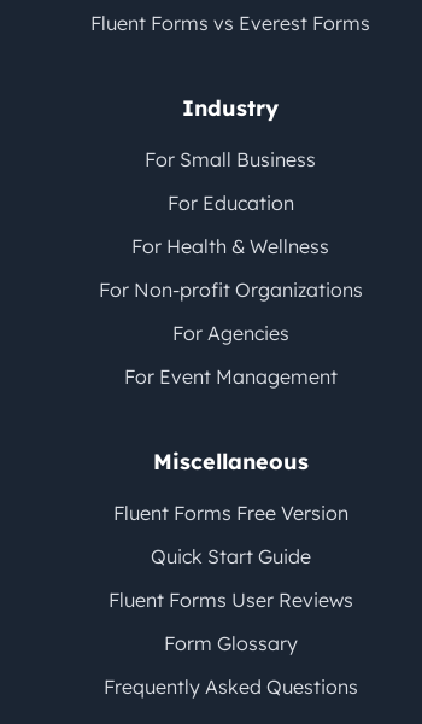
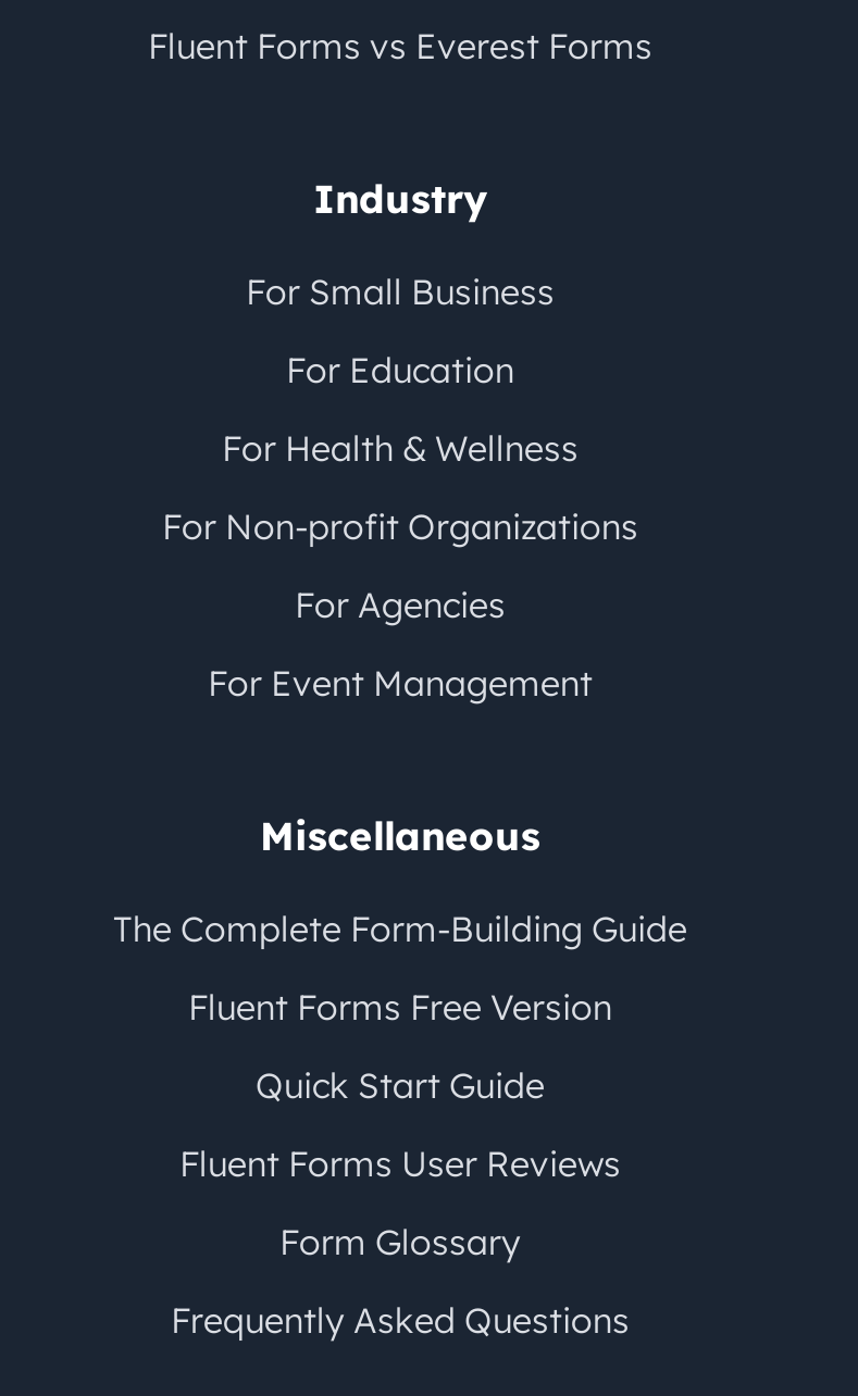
+ The Complete Form-Building Guide
